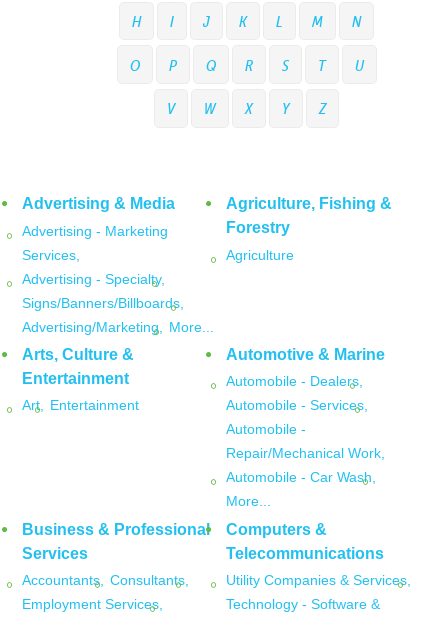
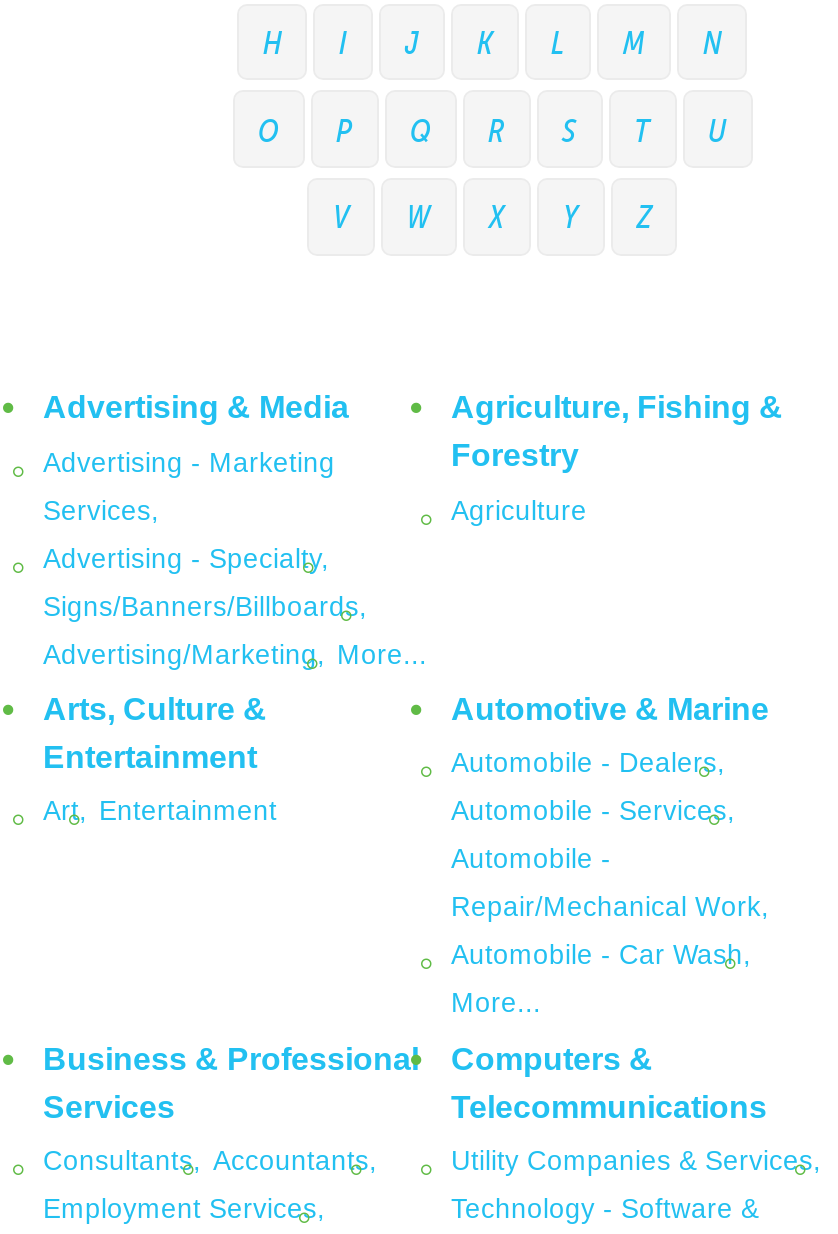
- Accountants, Consultants,
+ Consultants, Accountants,
